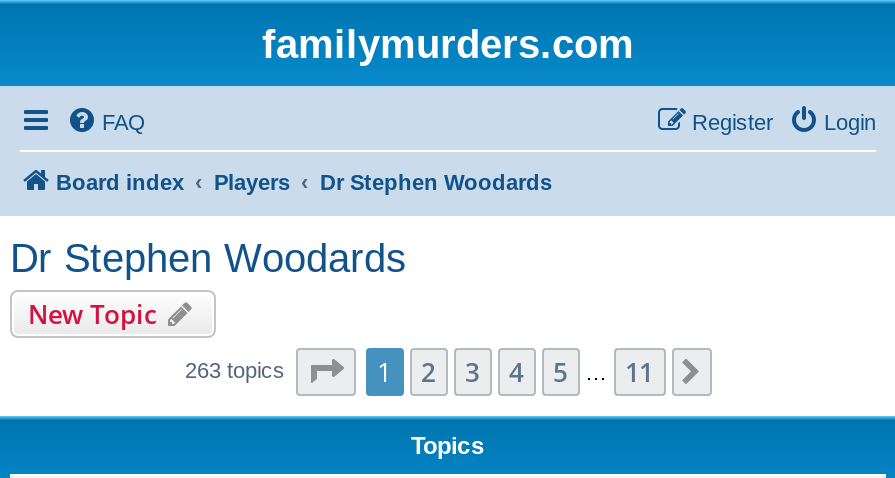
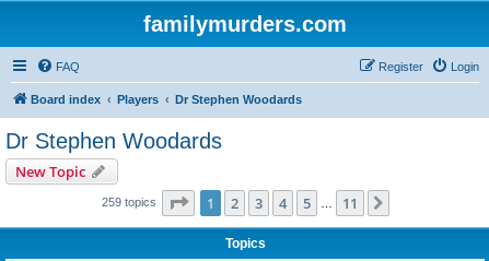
- 263 topics
+ 259 topics
